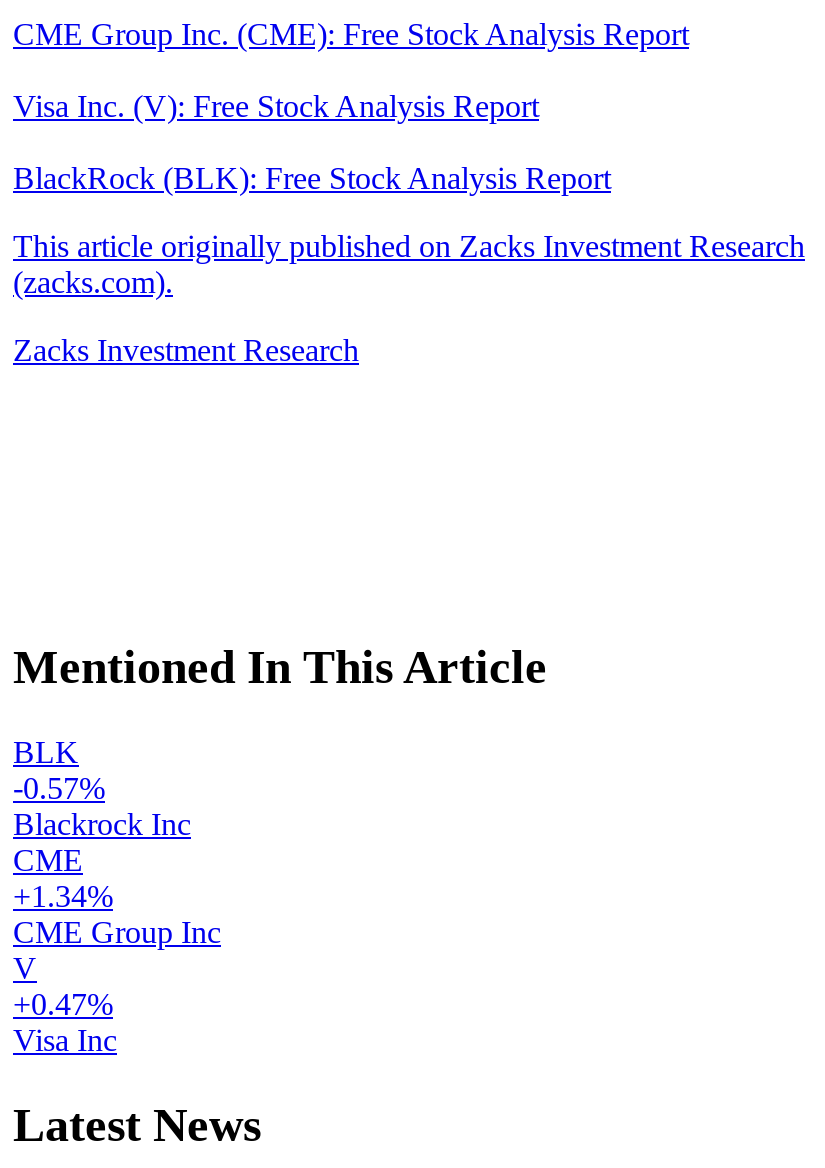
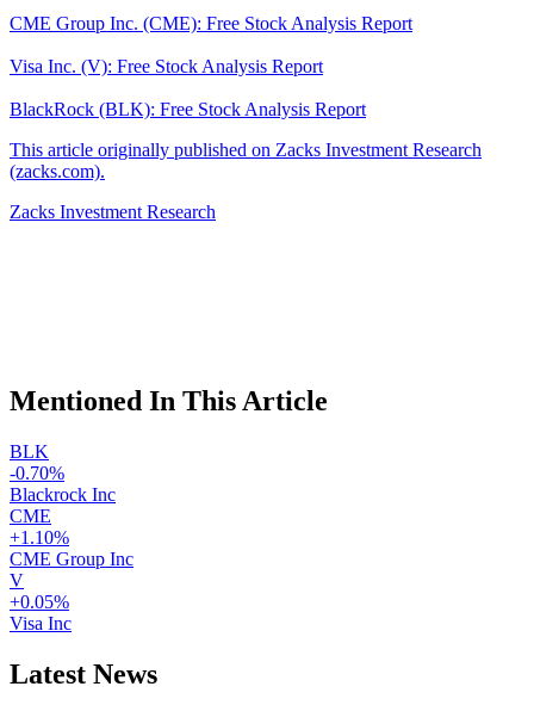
- -0.57%
+ -0.70%

- +1.34%
+ +1.10%

- +0.47%
+ +0.05%
